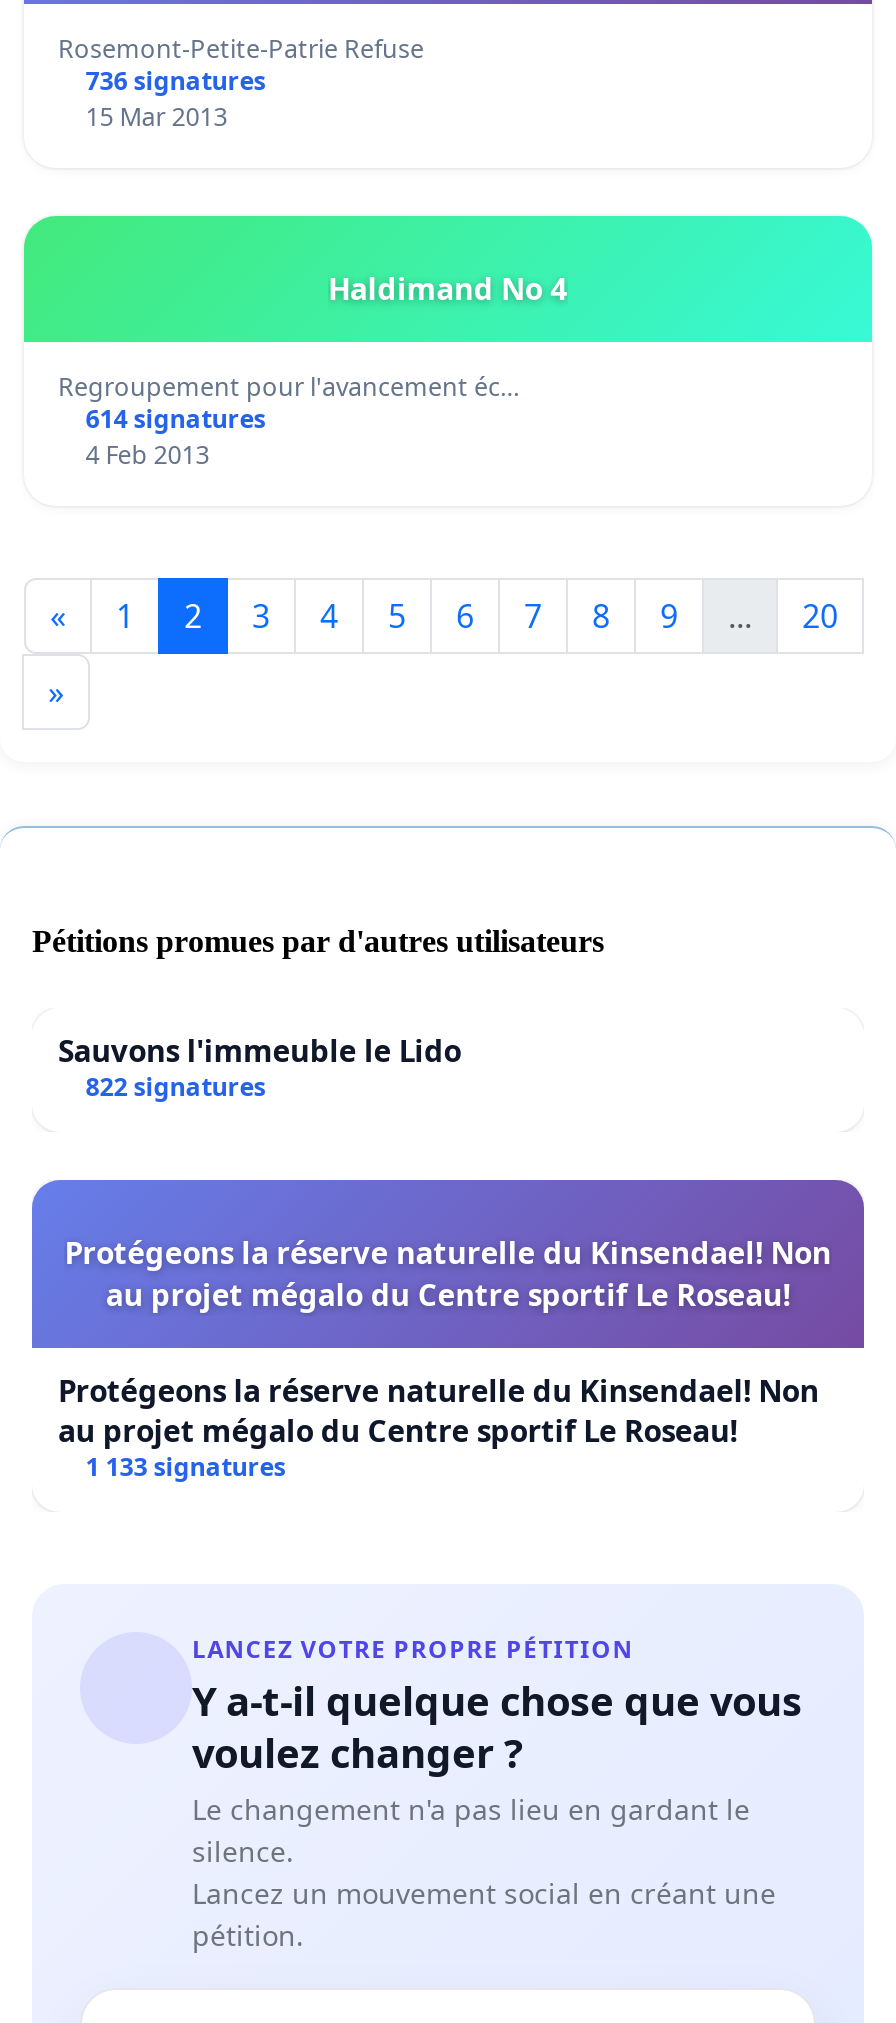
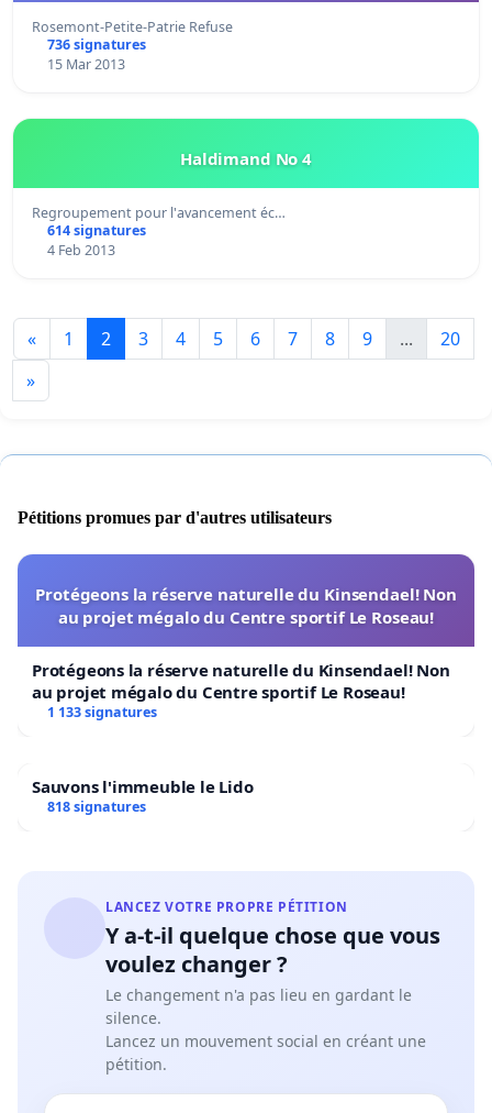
moved down: Sauvons l'immeuble le Lido

- 822 signatures

moved up: Protégeons la réserve naturelle du Kinsendael! Non | au projet mégalo du Centre sportif Le Roseau! | Protégeons la réserve naturelle du Kinsendael! Non | au projet mégalo du Centre sportif Le Roseau! | 1 133 signatures

+ 818 signatures
